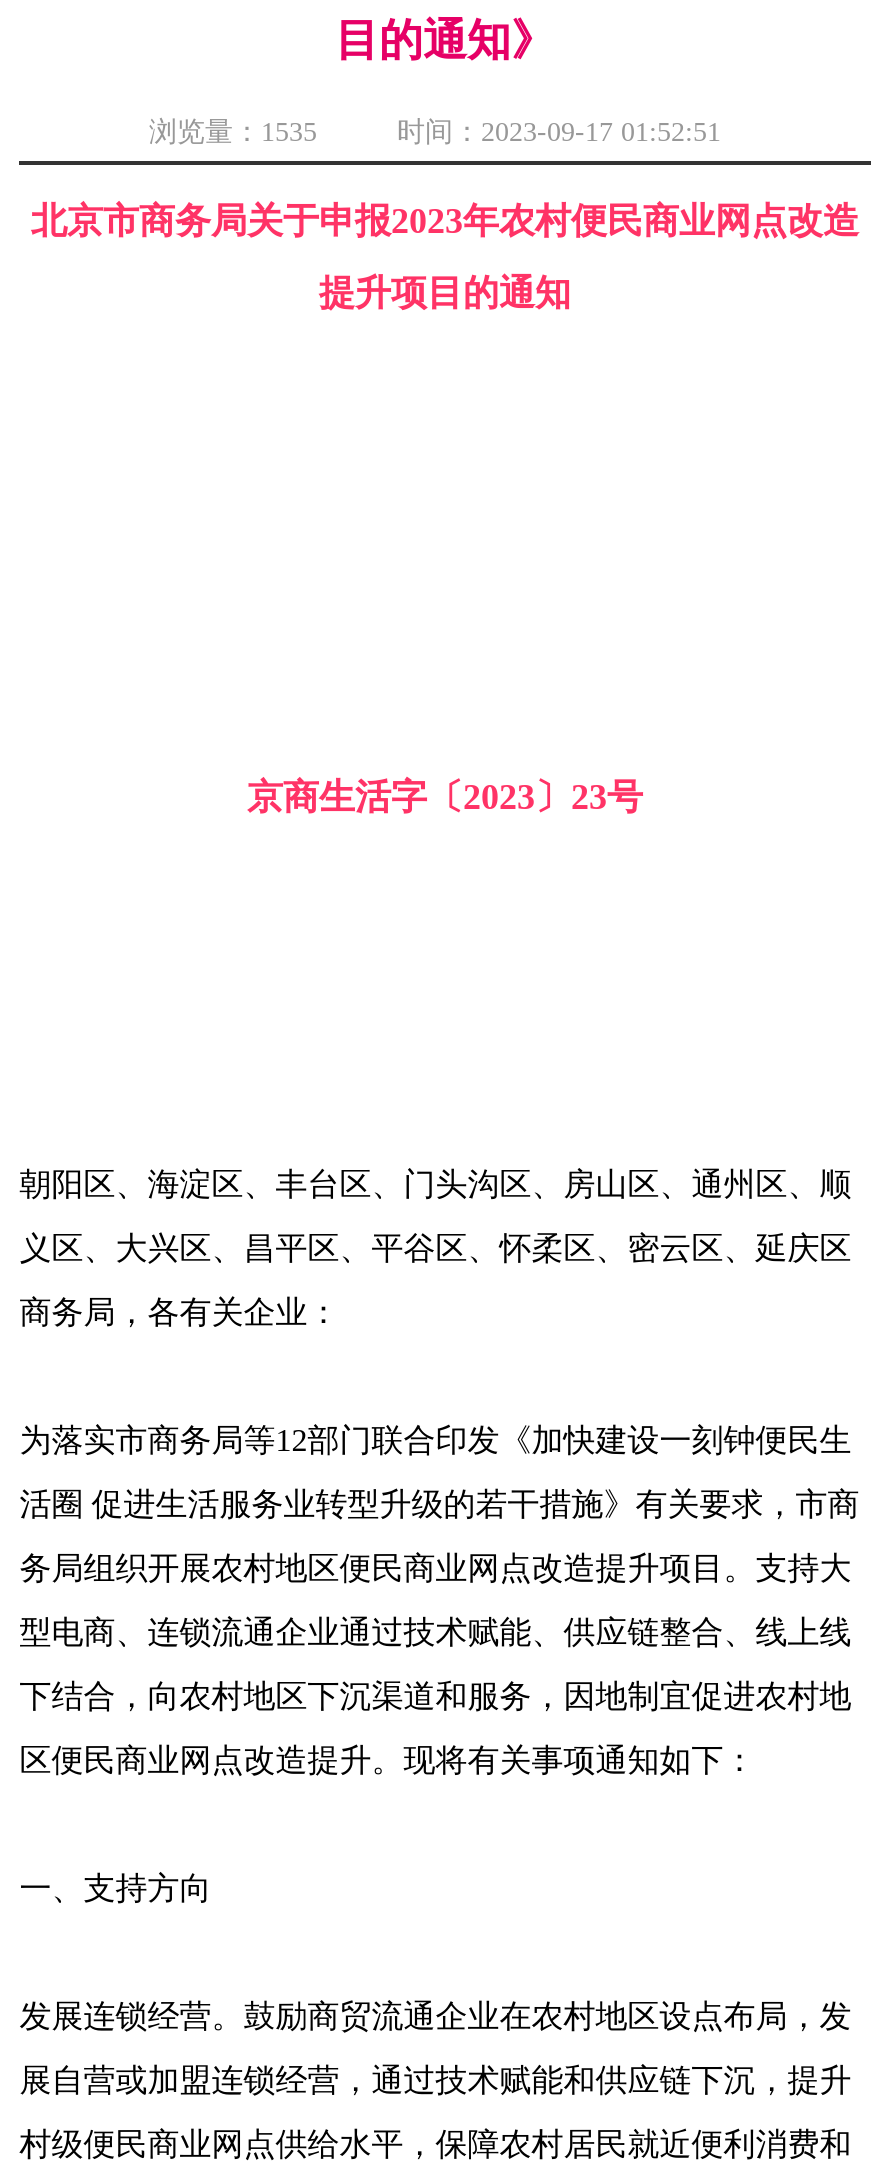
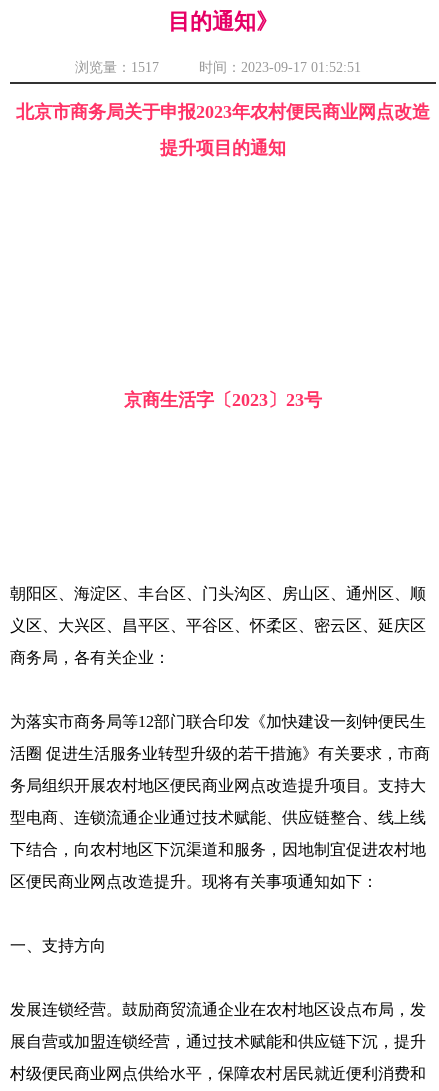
- 浏览量：1535 时间：2023-09-17 01:52:51
+ 浏览量：1517 时间：2023-09-17 01:52:51
